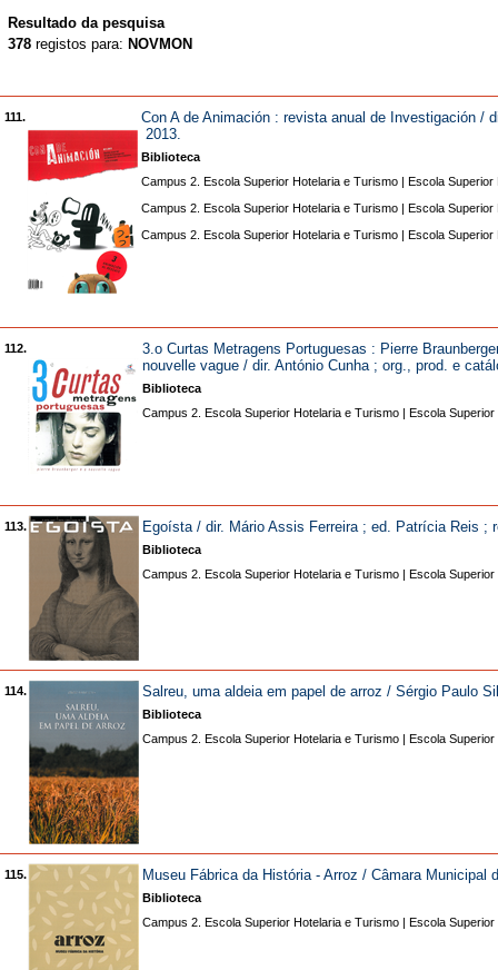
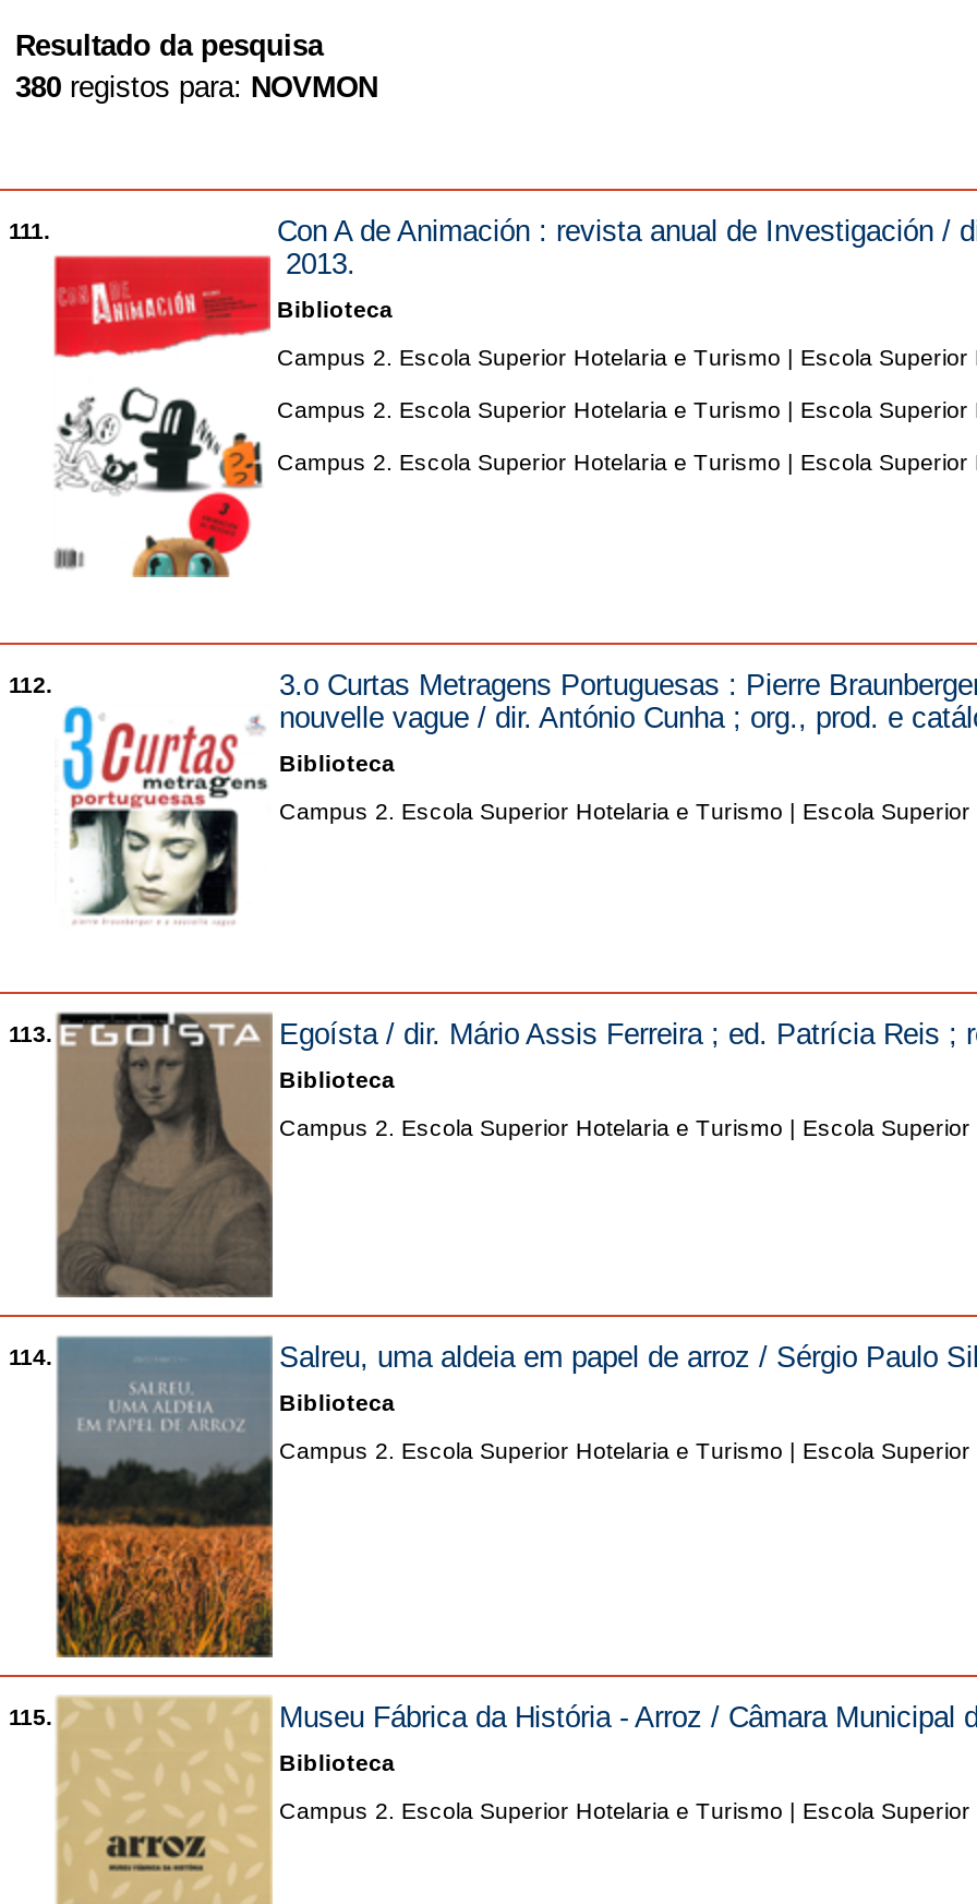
- 378 registos para: NOVMON
+ 380 registos para: NOVMON
